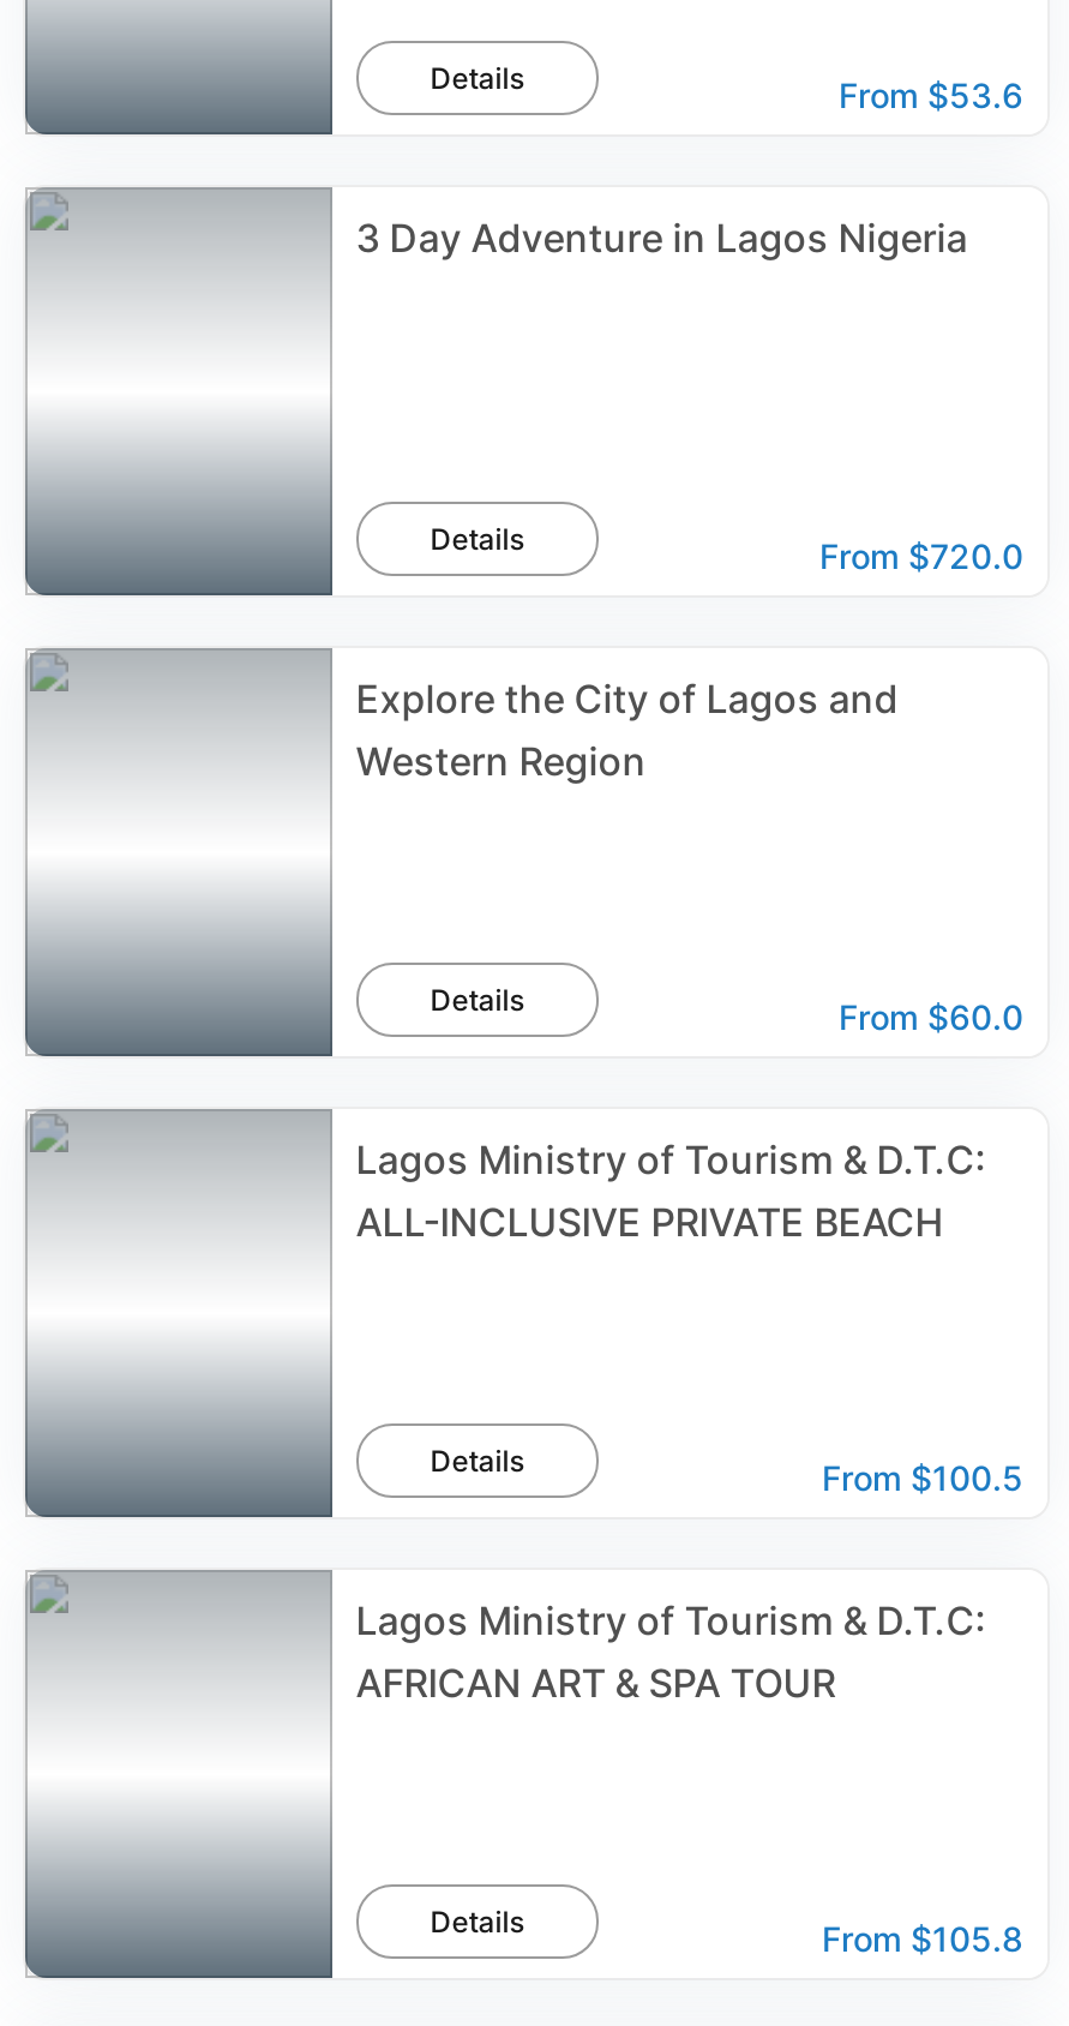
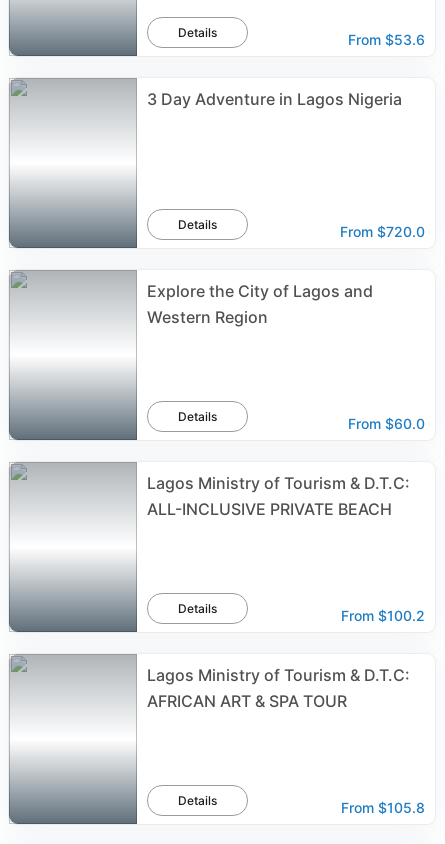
- From $100.5
+ From $100.2
